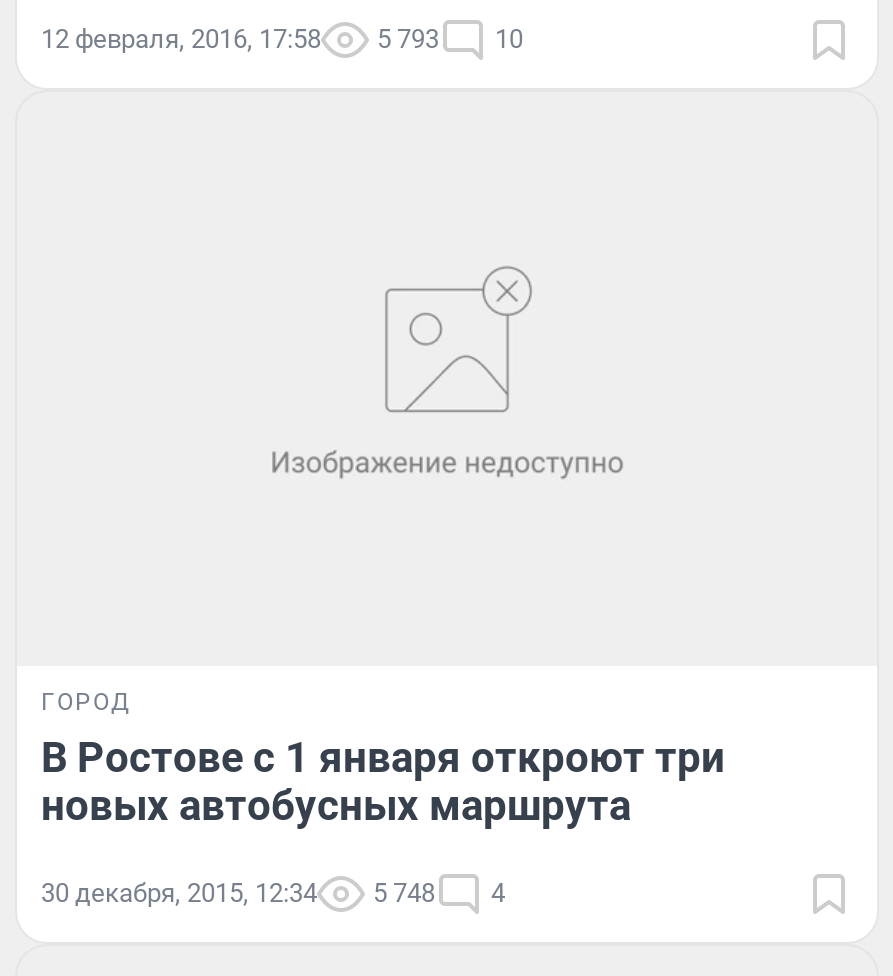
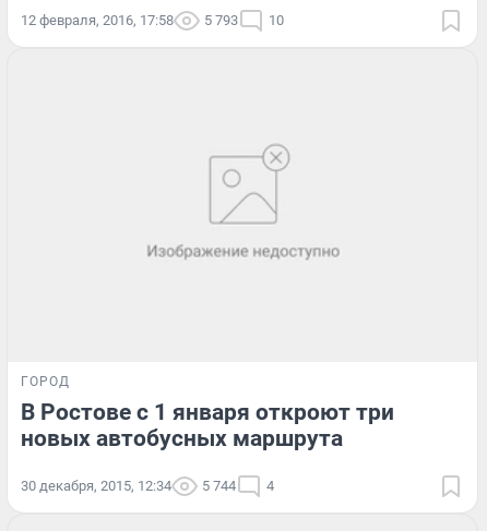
- 30 декабря, 2015, 12:34 5 748 4
+ 30 декабря, 2015, 12:34 5 744 4
